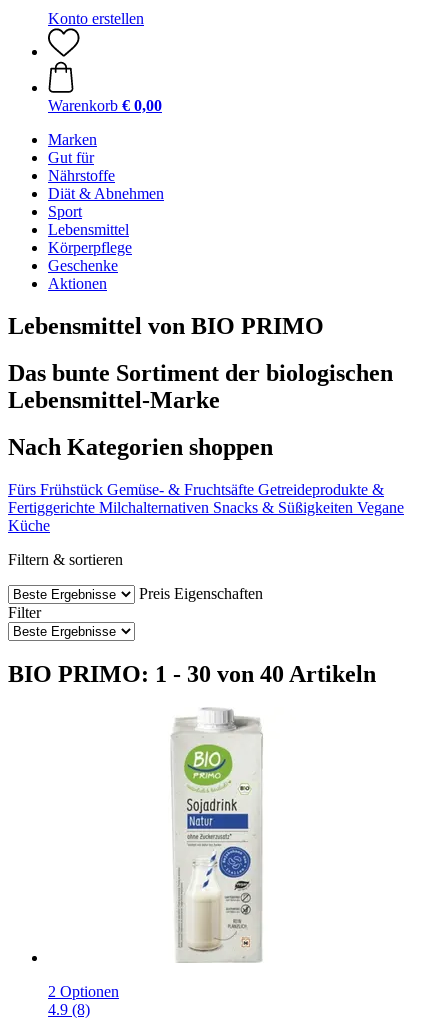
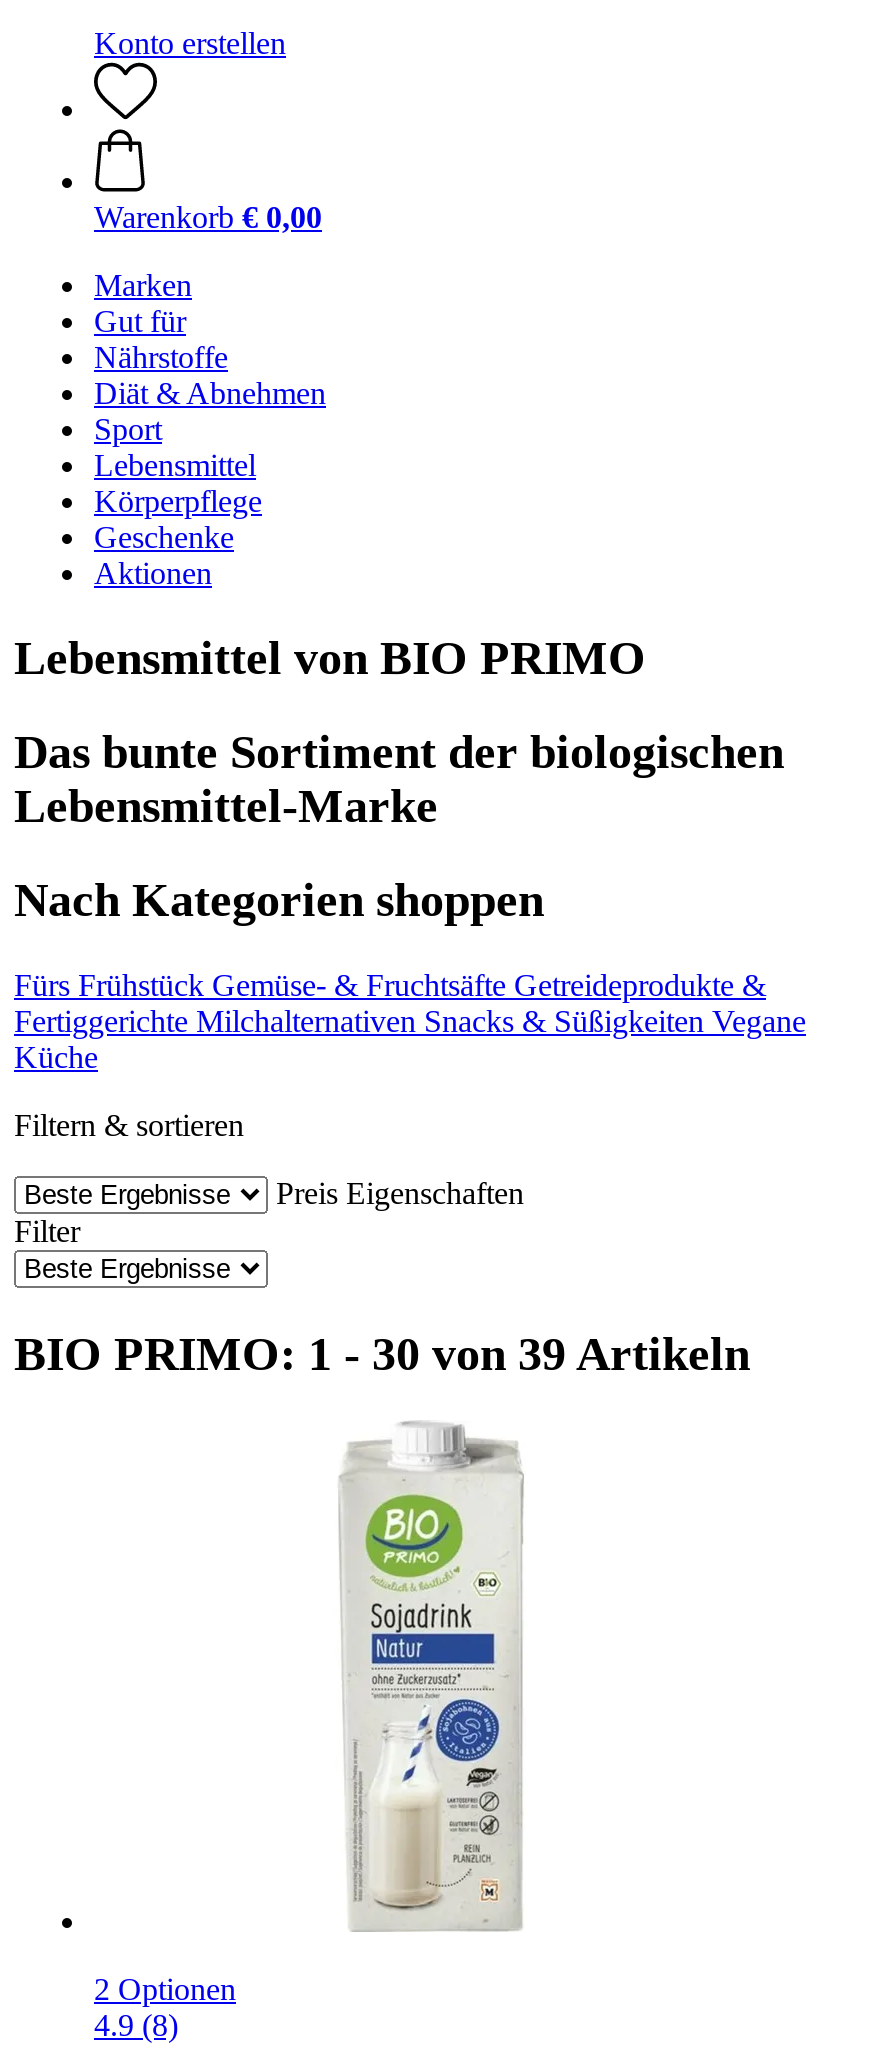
- BIO PRIMO: 1 - 30 von 40 Artikeln
+ BIO PRIMO: 1 - 30 von 39 Artikeln
